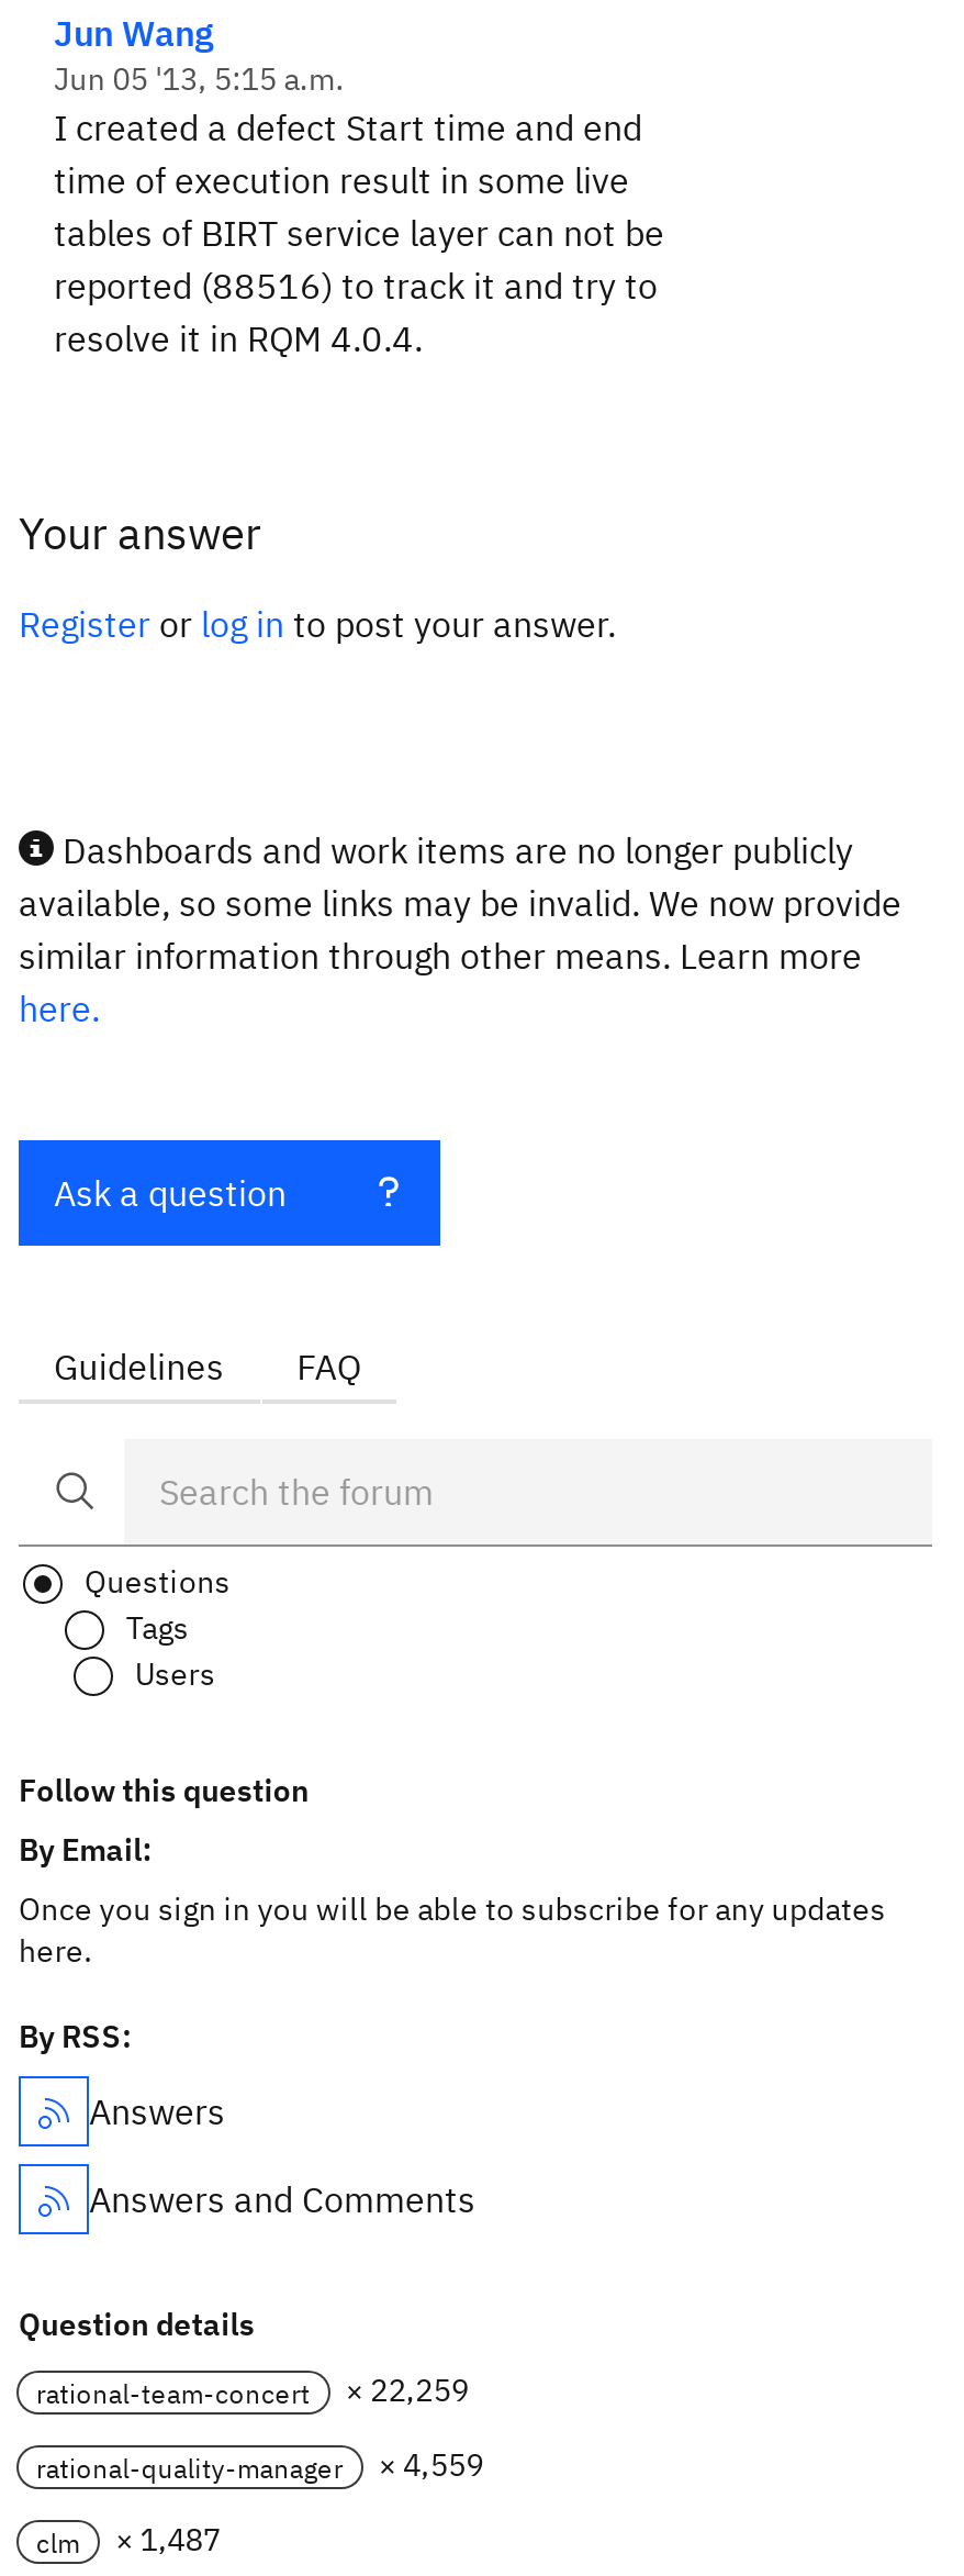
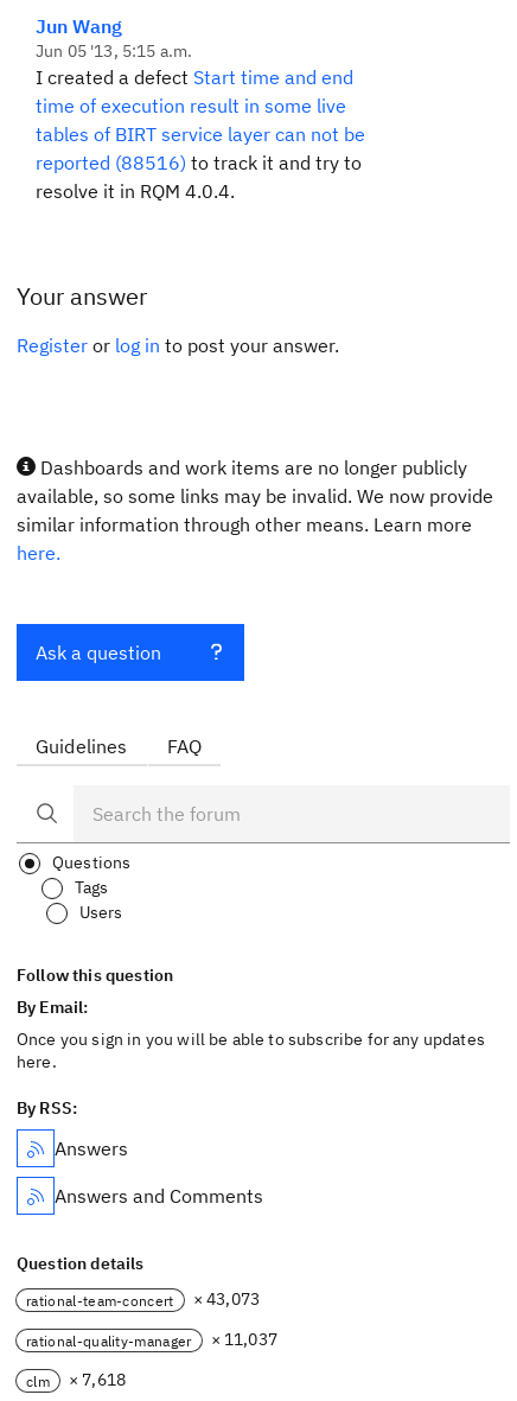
- rational-team-concert × 22,259
+ rational-team-concert × 43,073

- rational-quality-manager × 4,559
+ rational-quality-manager × 11,037

- clm × 1,487
+ clm × 7,618
